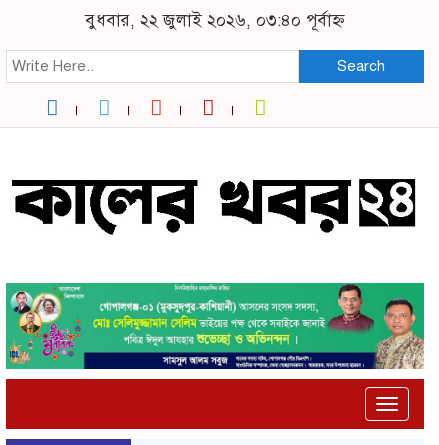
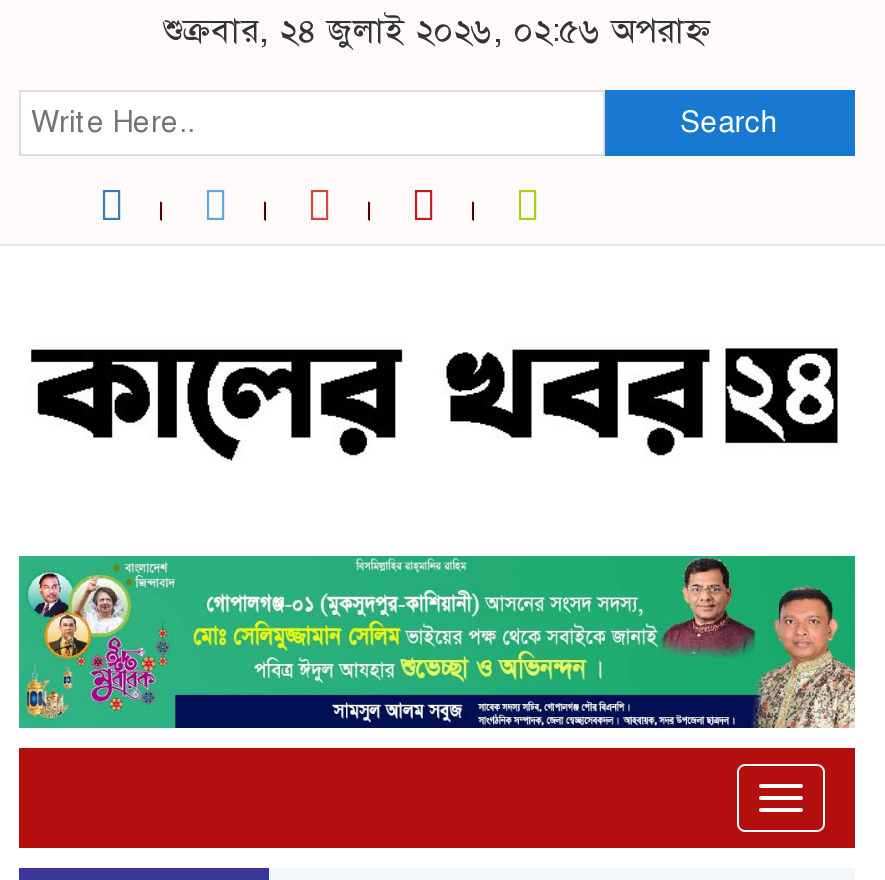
- বুধবার, ২২ জুলাই ২০২৬, ০৩:৪০ পূর্বাহ্ন
+ শুক্রবার, ২৪ জুলাই ২০২৬, ০২:৫৬ অপরাহ্ন
